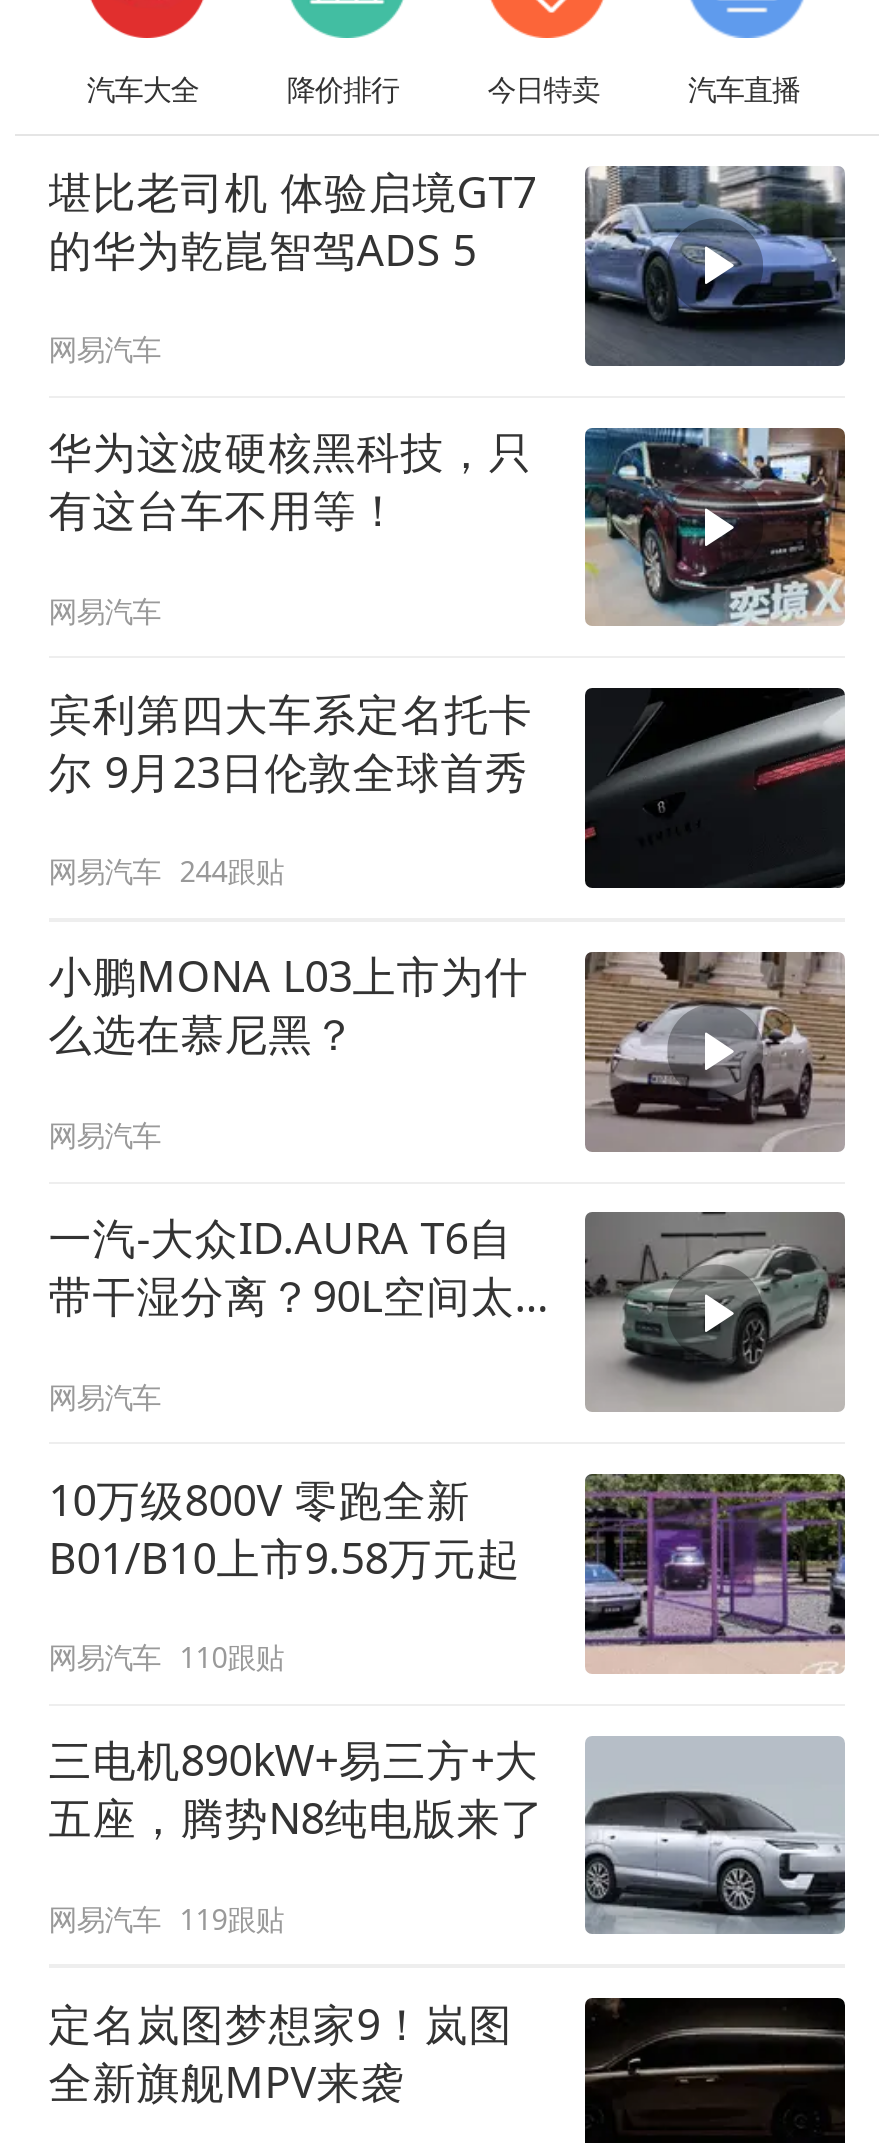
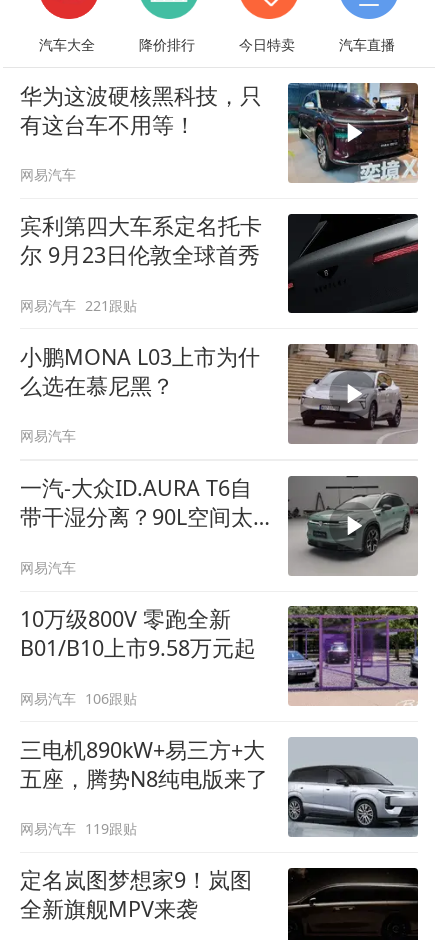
- [image]
- 堪比老司机 体验启境GT7
- 的华为乾崑智驾ADS 5
- 网易汽车

- 网易汽车 244跟贴
+ 网易汽车 221跟贴

- 网易汽车 110跟贴
+ 网易汽车 106跟贴
